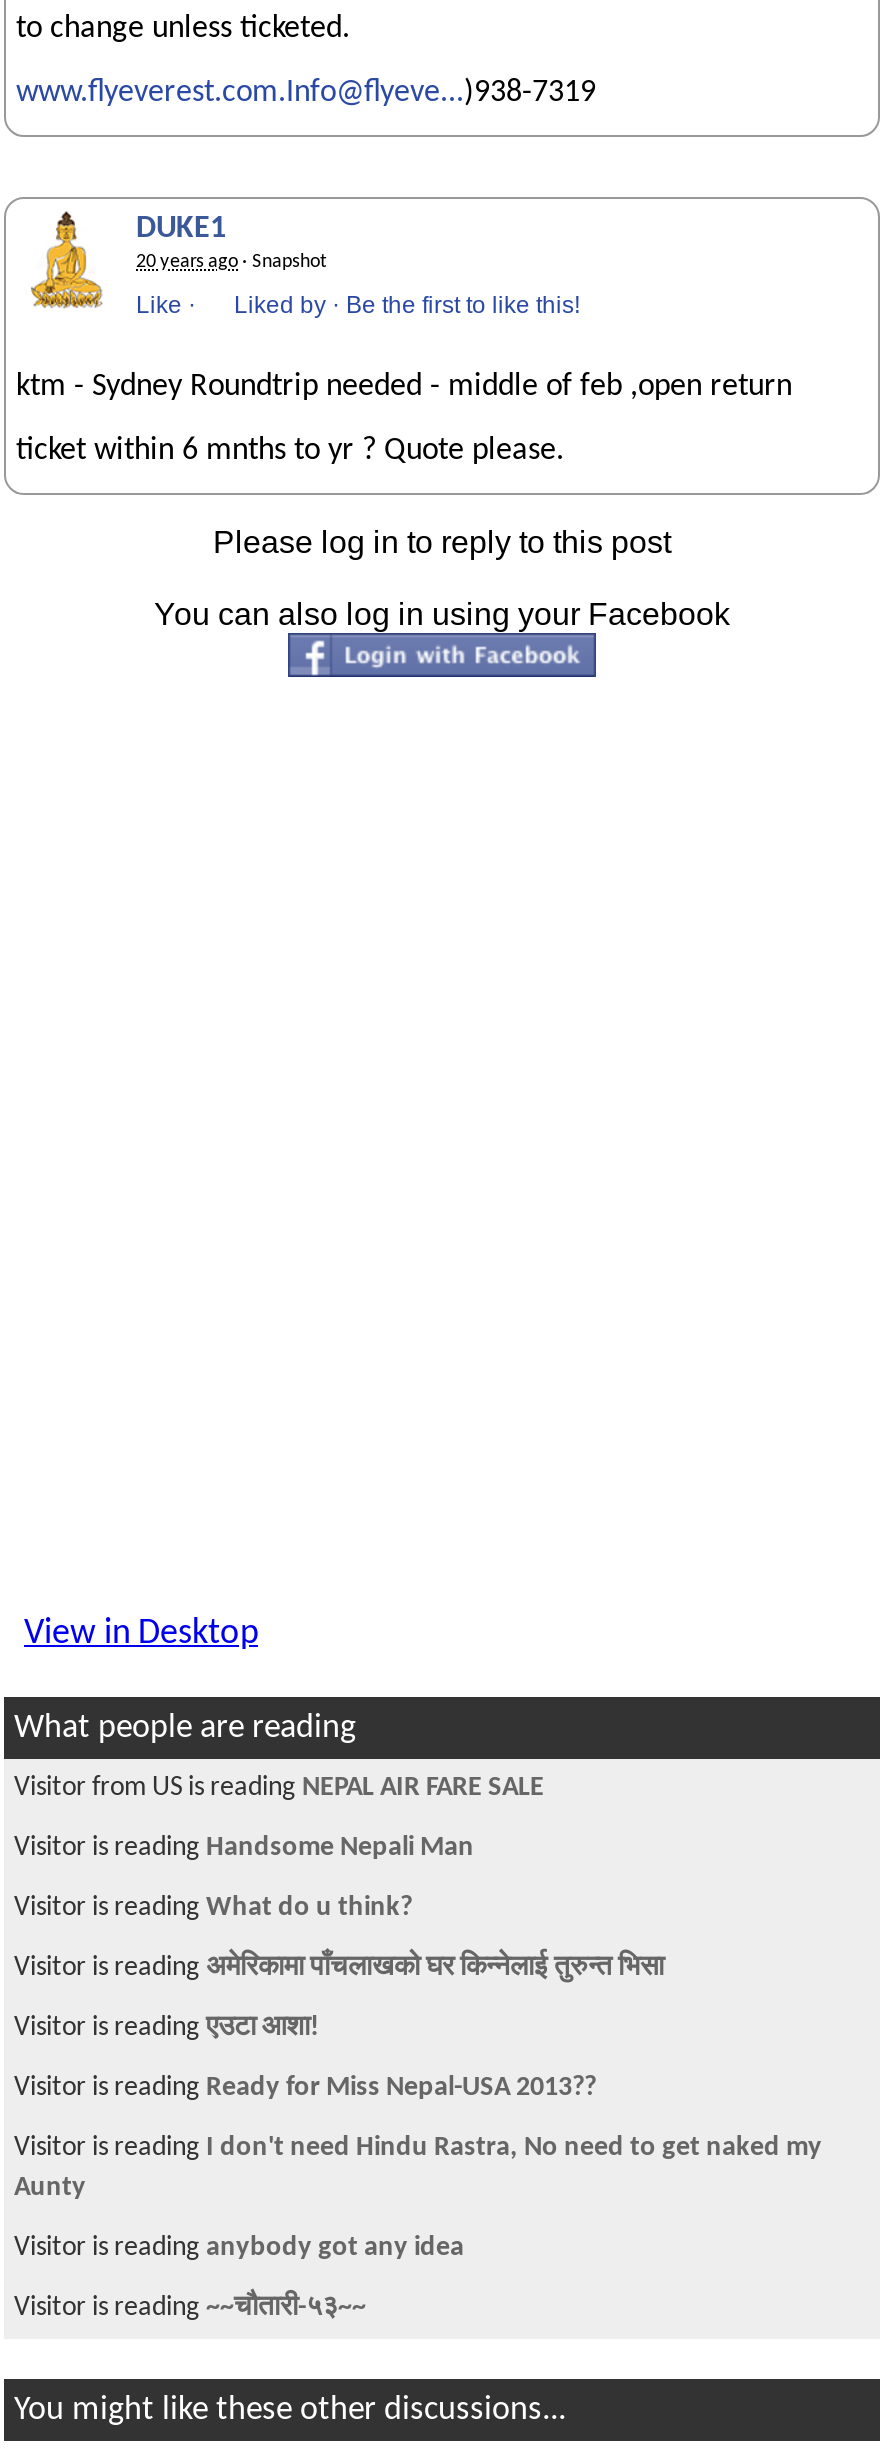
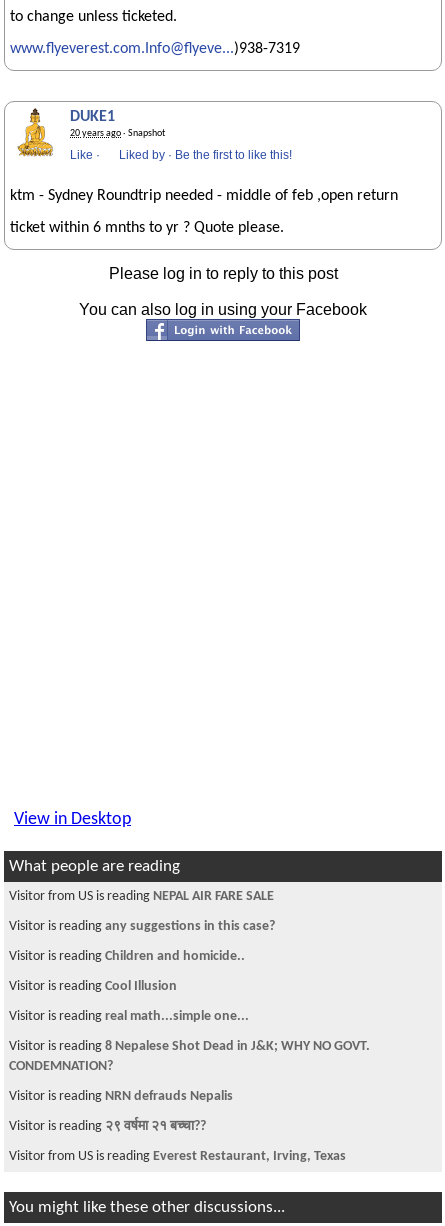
- Visitor is reading Handsome Nepali Man
+ Visitor is reading any suggestions in this case?

- Visitor is reading What do u think?
+ Visitor is reading Children and homicide..

- Visitor is reading अमेरिकामा पाँचलाखको घर किन्नेलाई तुरुन्त भिसा
+ Visitor is reading Cool Illusion

- Visitor is reading एउटा आशा!
+ Visitor is reading real math...simple one...

- Visitor is reading Ready for Miss Nepal-USA 2013??
+ Visitor is reading 8 Nepalese Shot Dead in J&K; WHY NO GOVT.
+ CONDEMNATION?

- Visitor is reading I don't need Hindu Rastra, No need to get naked my
- Aunty
+ Visitor is reading NRN defrauds Nepalis

- Visitor is reading anybody got any idea
+ Visitor is reading २९ वर्षमा २१ बच्चा??

- Visitor is reading ~~चौतारी-५३~~
+ Visitor from US is reading Everest Restaurant, Irving, Texas
